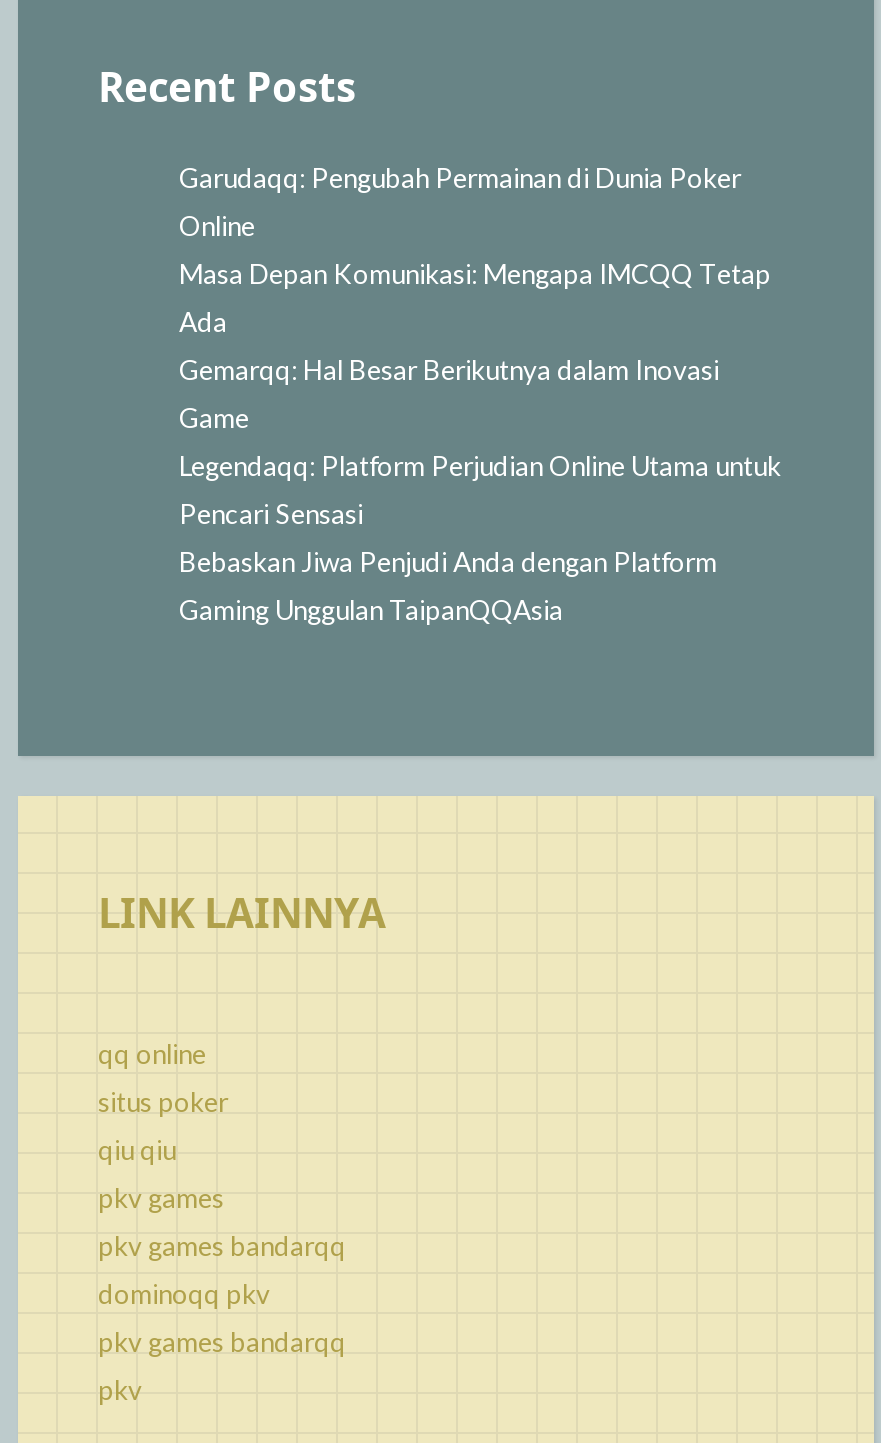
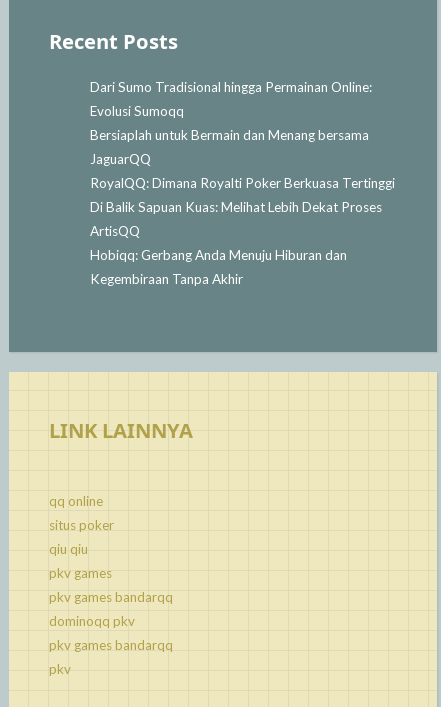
- Garudaqq: Pengubah Permainan di Dunia Poker
- Online
- Masa Depan Komunikasi: Mengapa IMCQQ Tetap
- Ada
- Gemarqq: Hal Besar Berikutnya dalam Inovasi
- Game
- Legendaqq: Platform Perjudian Online Utama untuk
- Pencari Sensasi
- Bebaskan Jiwa Penjudi Anda dengan Platform
- Gaming Unggulan TaipanQQAsia
+ Dari Sumo Tradisional hingga Permainan Online:
+ Evolusi Sumoqq
+ Bersiaplah untuk Bermain dan Menang bersama
+ JaguarQQ
+ RoyalQQ: Dimana Royalti Poker Berkuasa Tertinggi
+ Di Balik Sapuan Kuas: Melihat Lebih Dekat Proses
+ ArtisQQ
+ Hobiqq: Gerbang Anda Menuju Hiburan dan
+ Kegembiraan Tanpa Akhir
